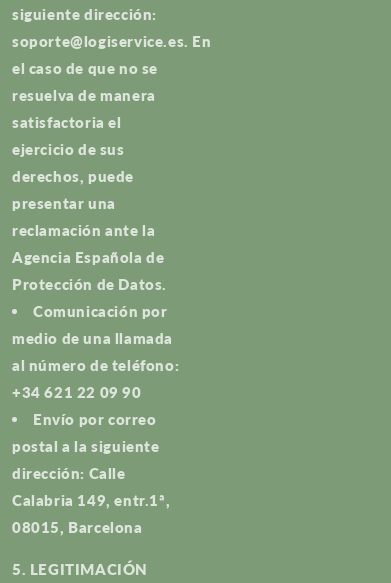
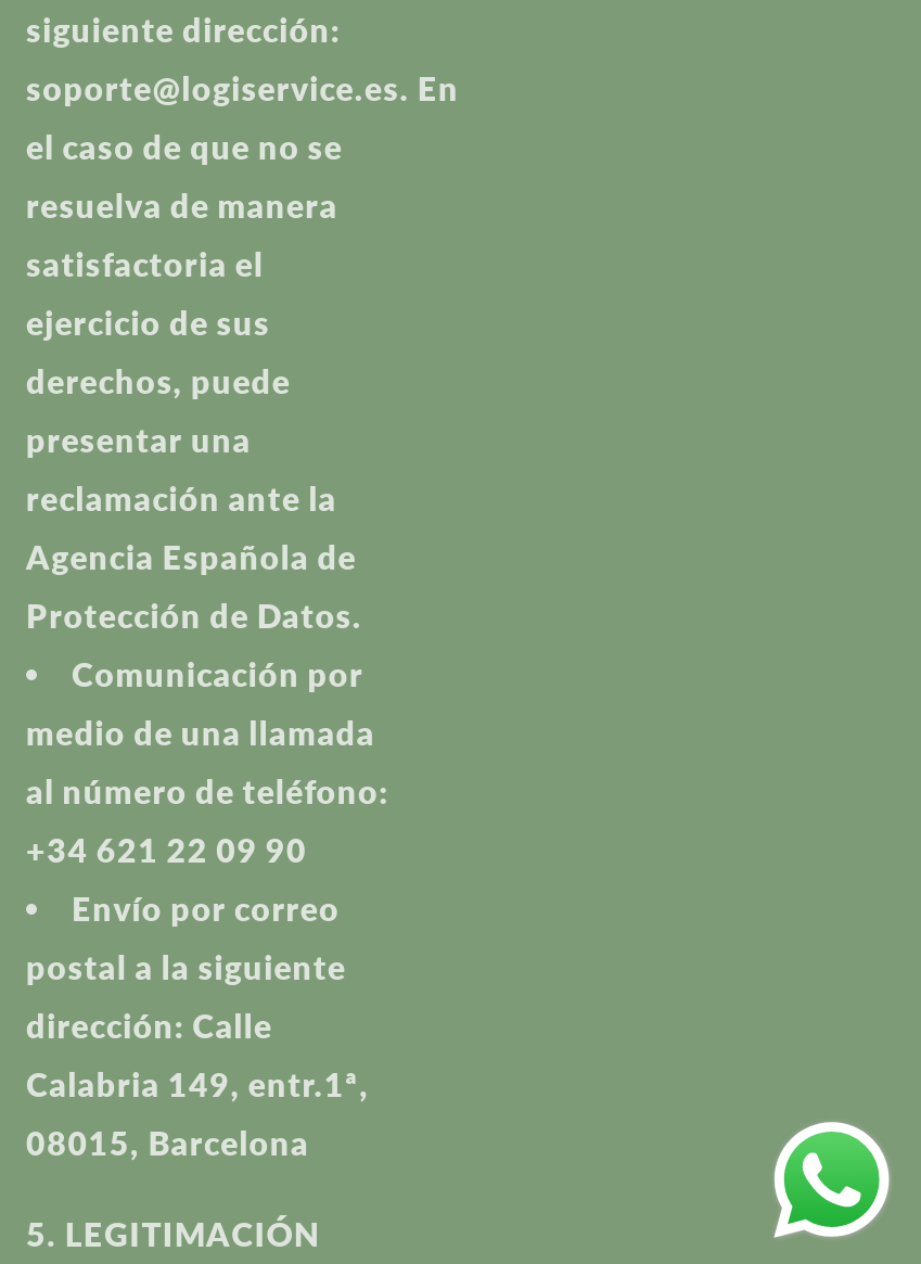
+ [image]
